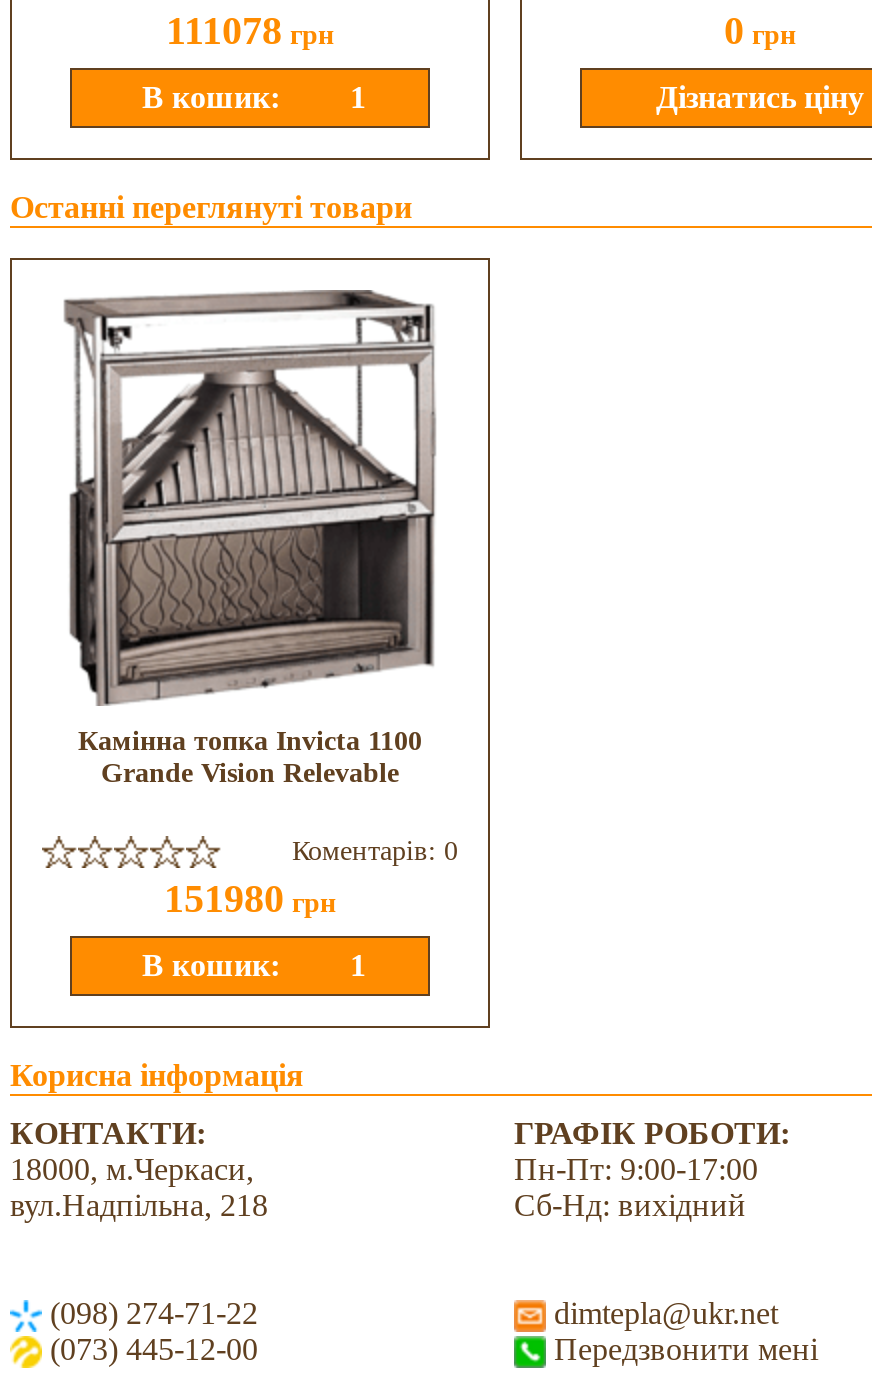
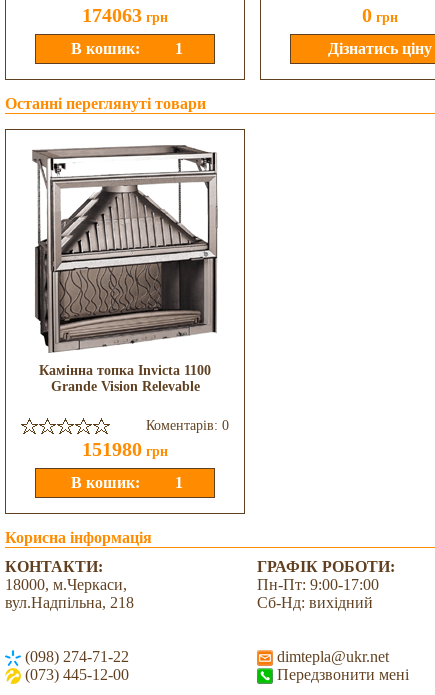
- 111078 грн
+ 174063 грн
